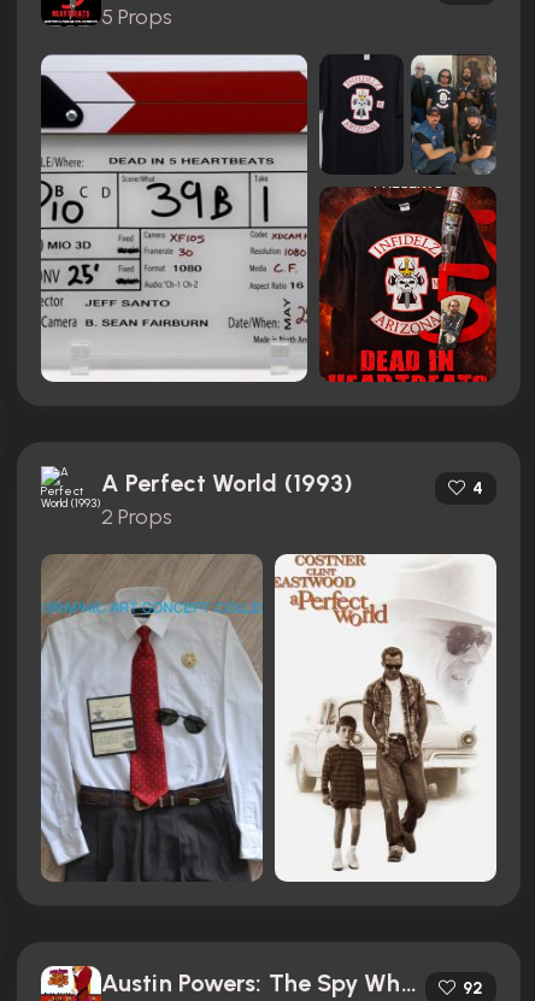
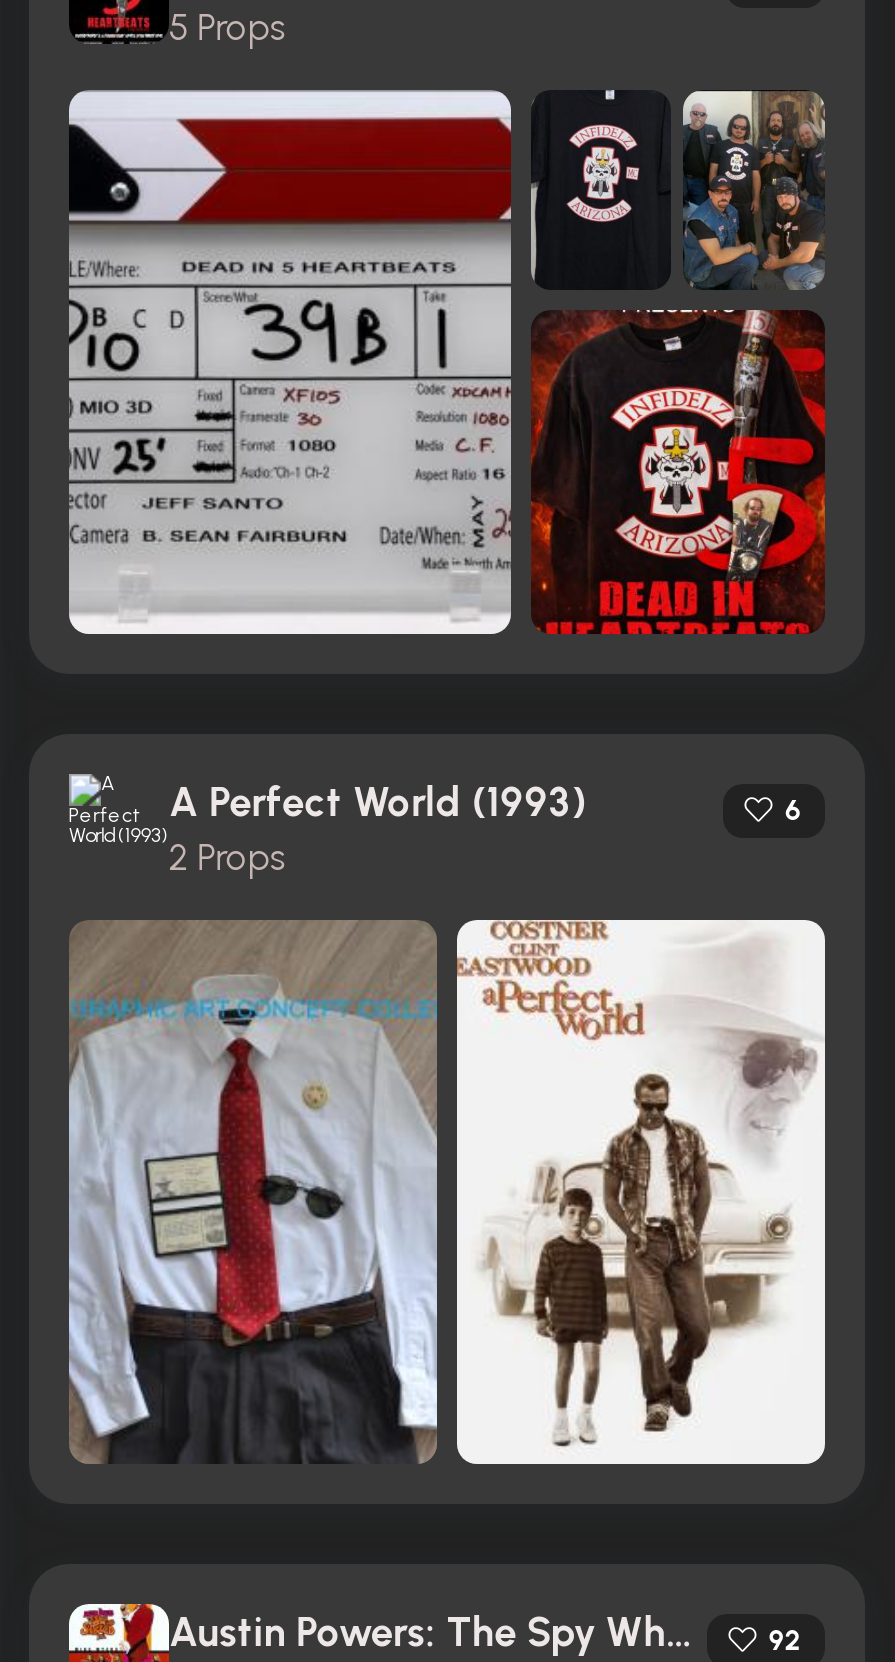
- 4
+ 6
